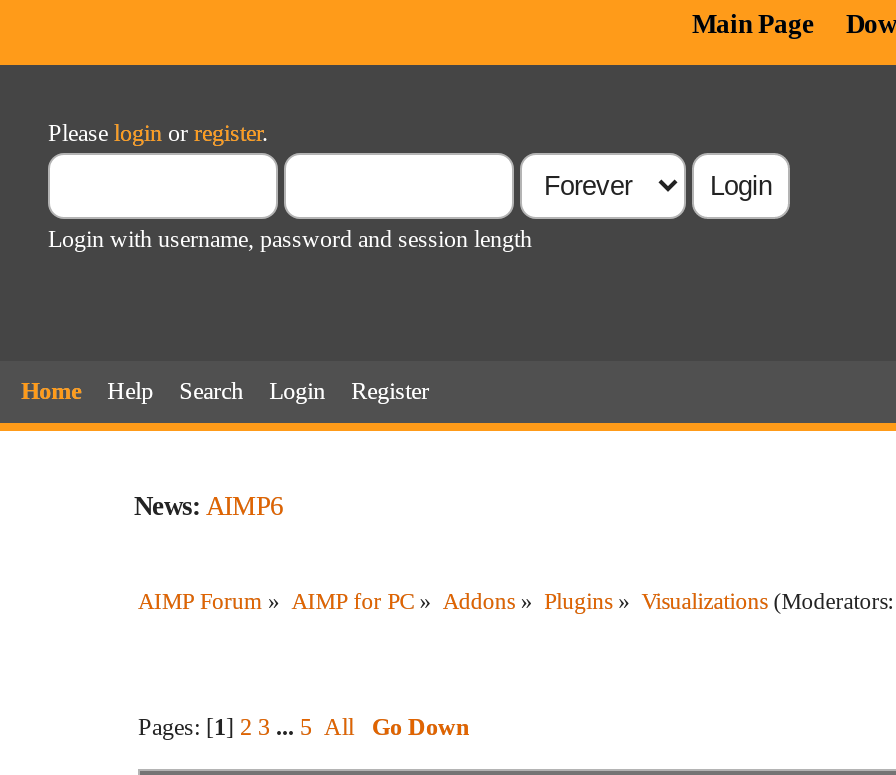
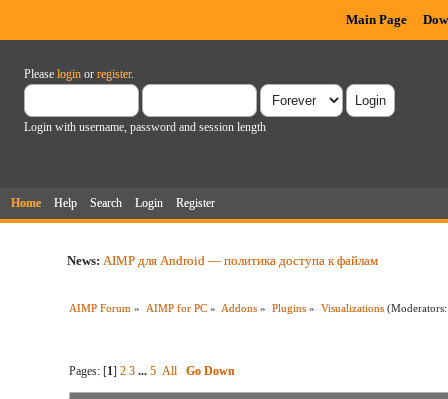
- News: AIMP6
+ News: AIMP для Android — политика доступа к файлам
